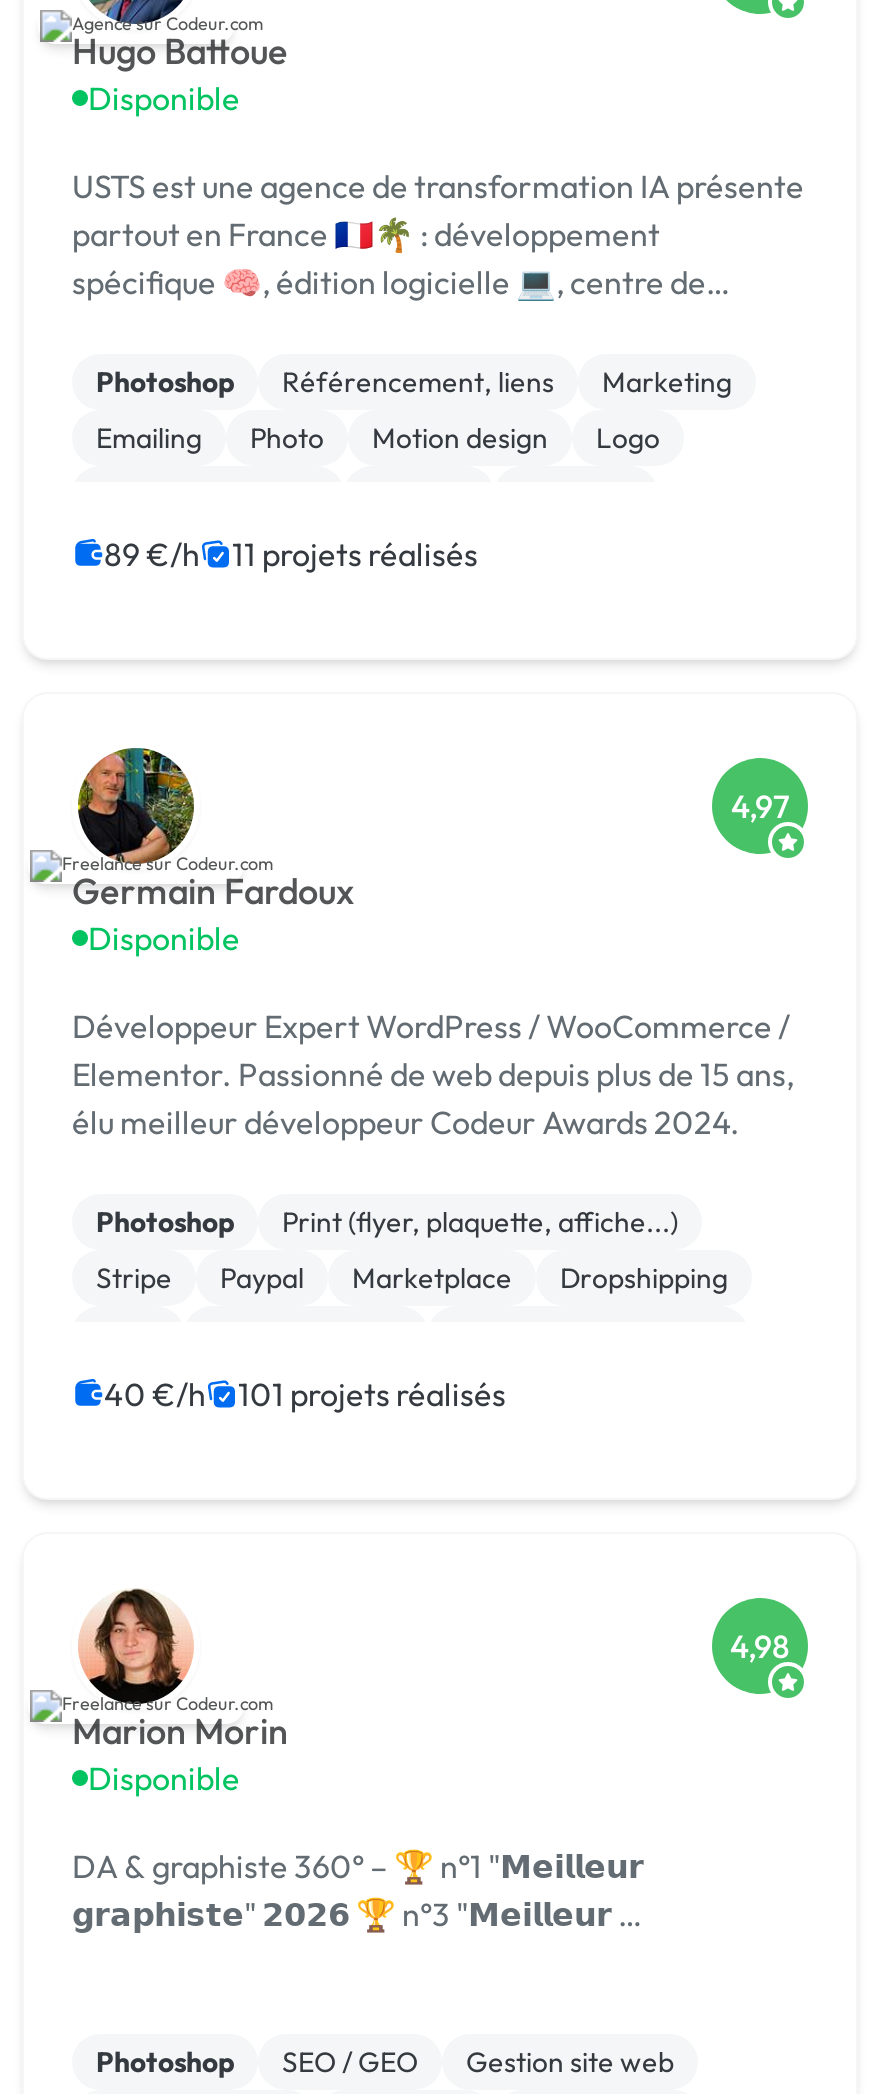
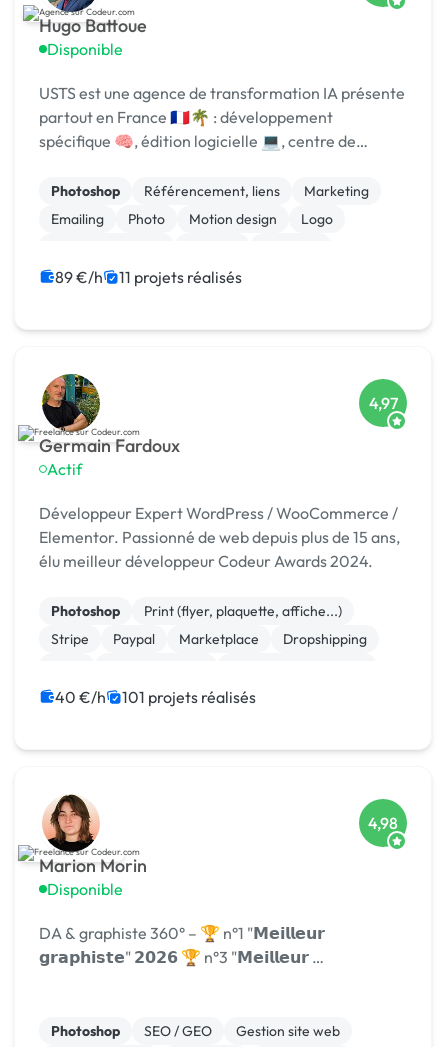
- Disponible
+ Actif
